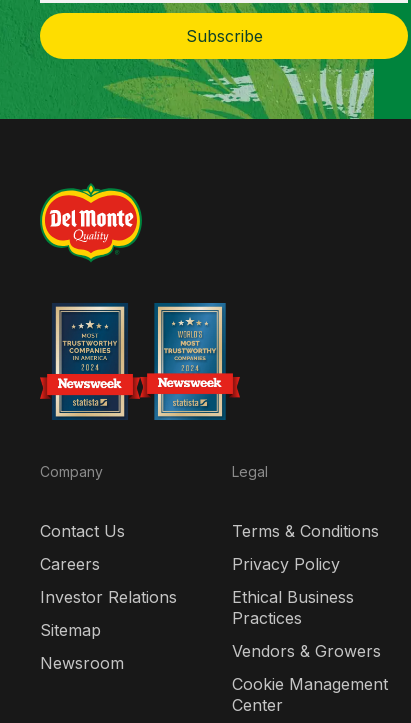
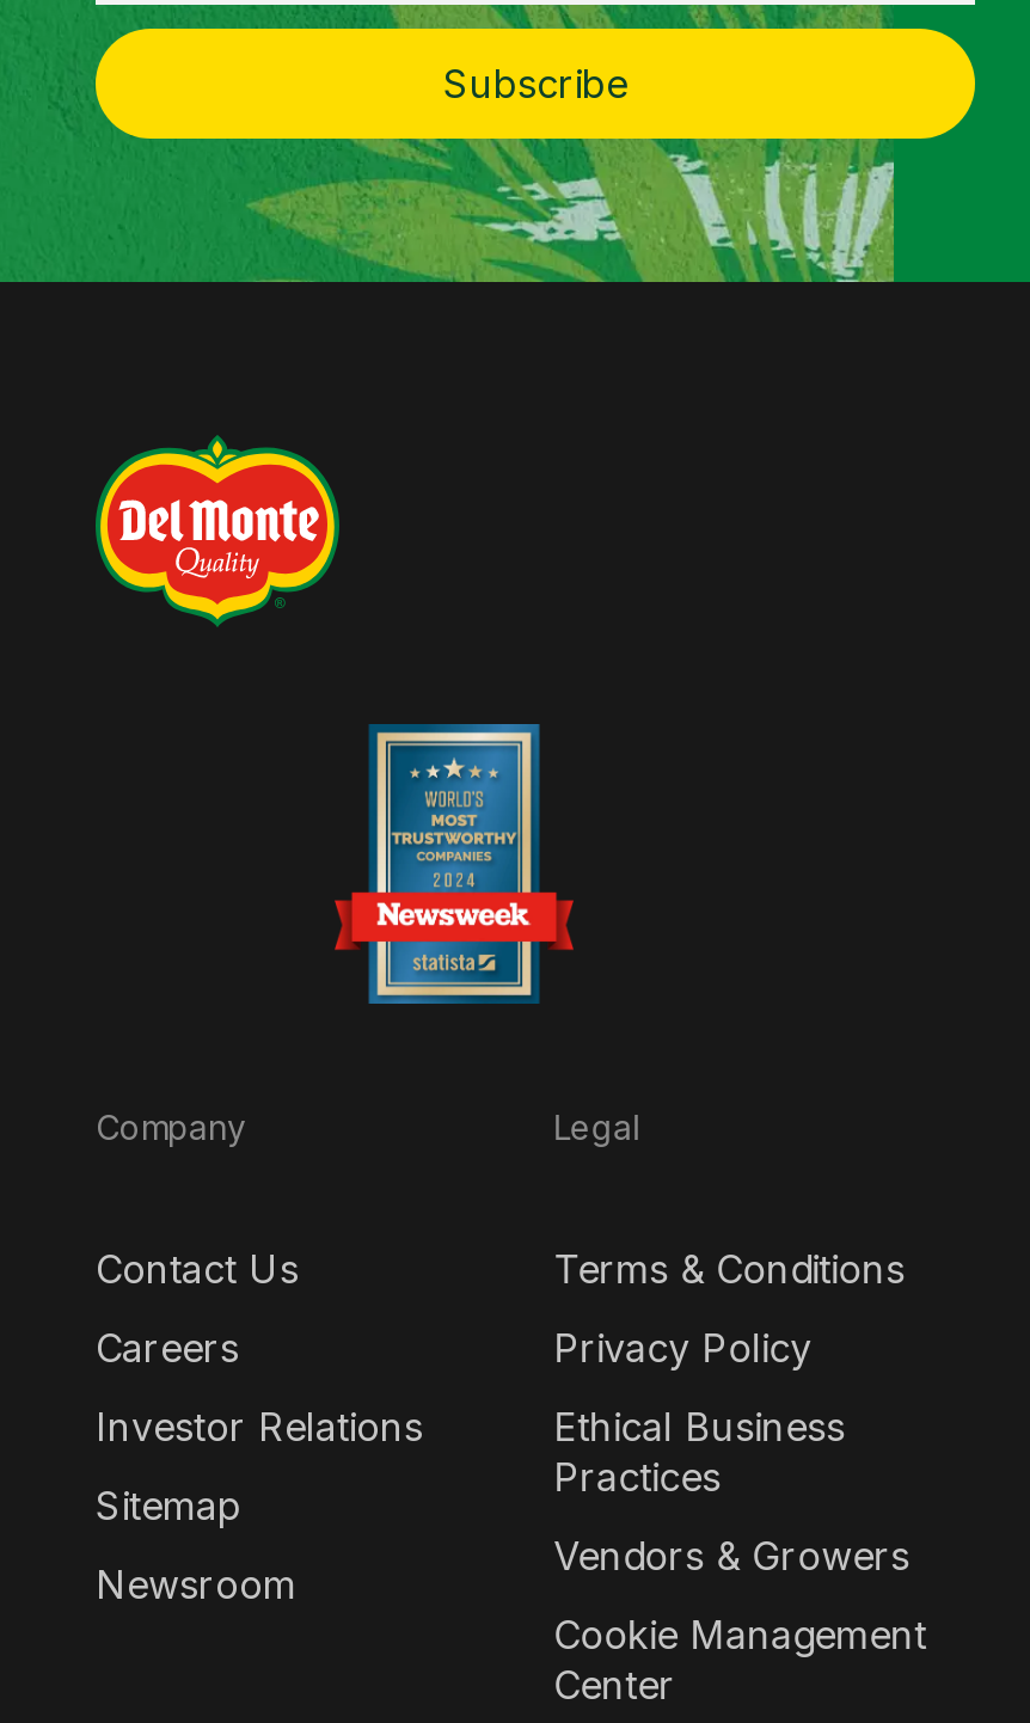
- [image]
